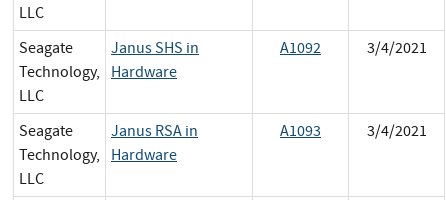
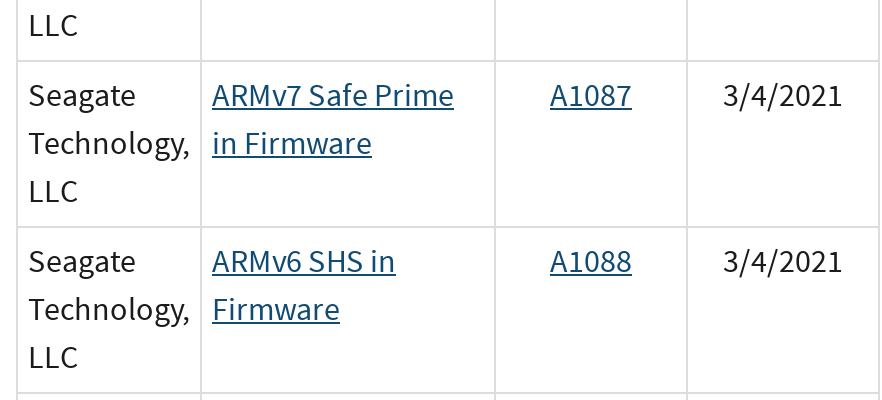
- Janus SHS in
- Hardware
+ ARMv7 Safe Prime
+ in Firmware

- A1092
+ A1087

- Janus RSA in
- Hardware
+ ARMv6 SHS in
+ Firmware

- A1093
+ A1088
